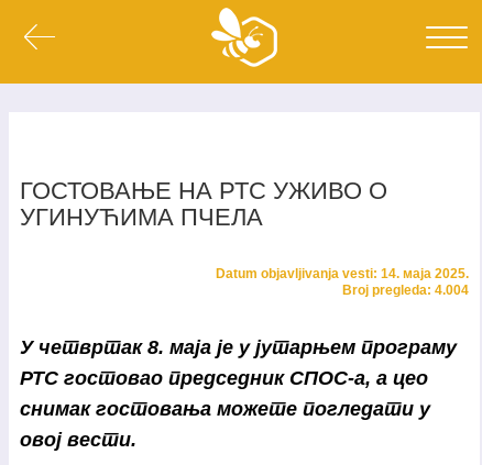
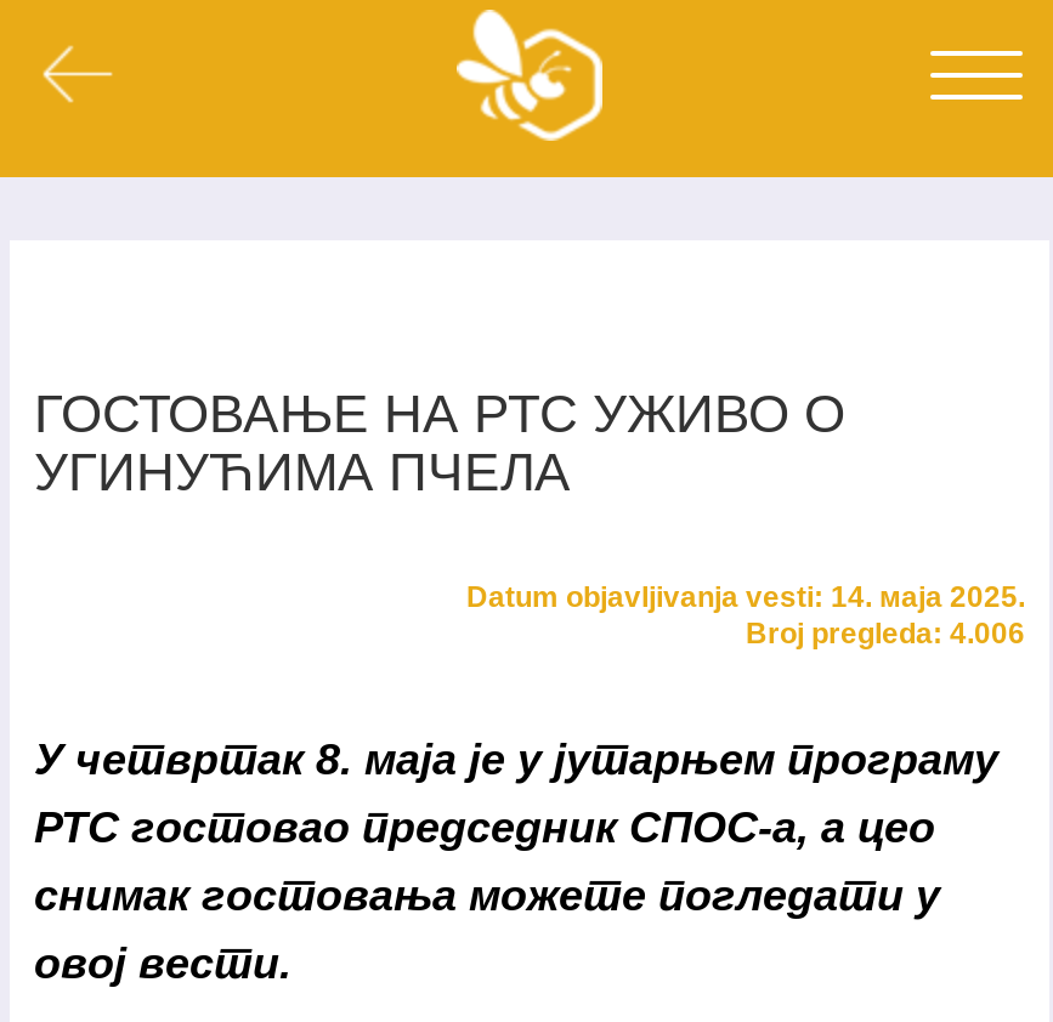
- Broj pregleda: 4.004
+ Broj pregleda: 4.006
